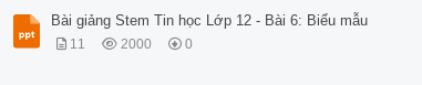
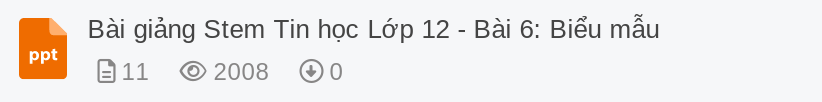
- 2000
+ 2008
